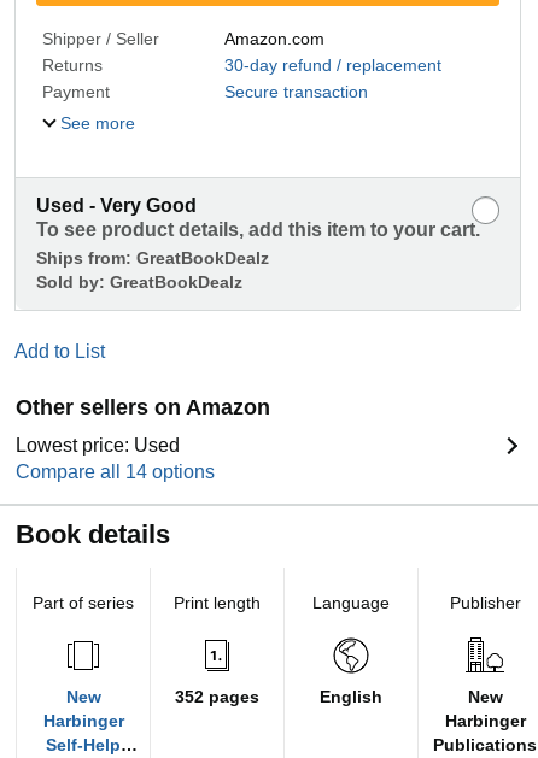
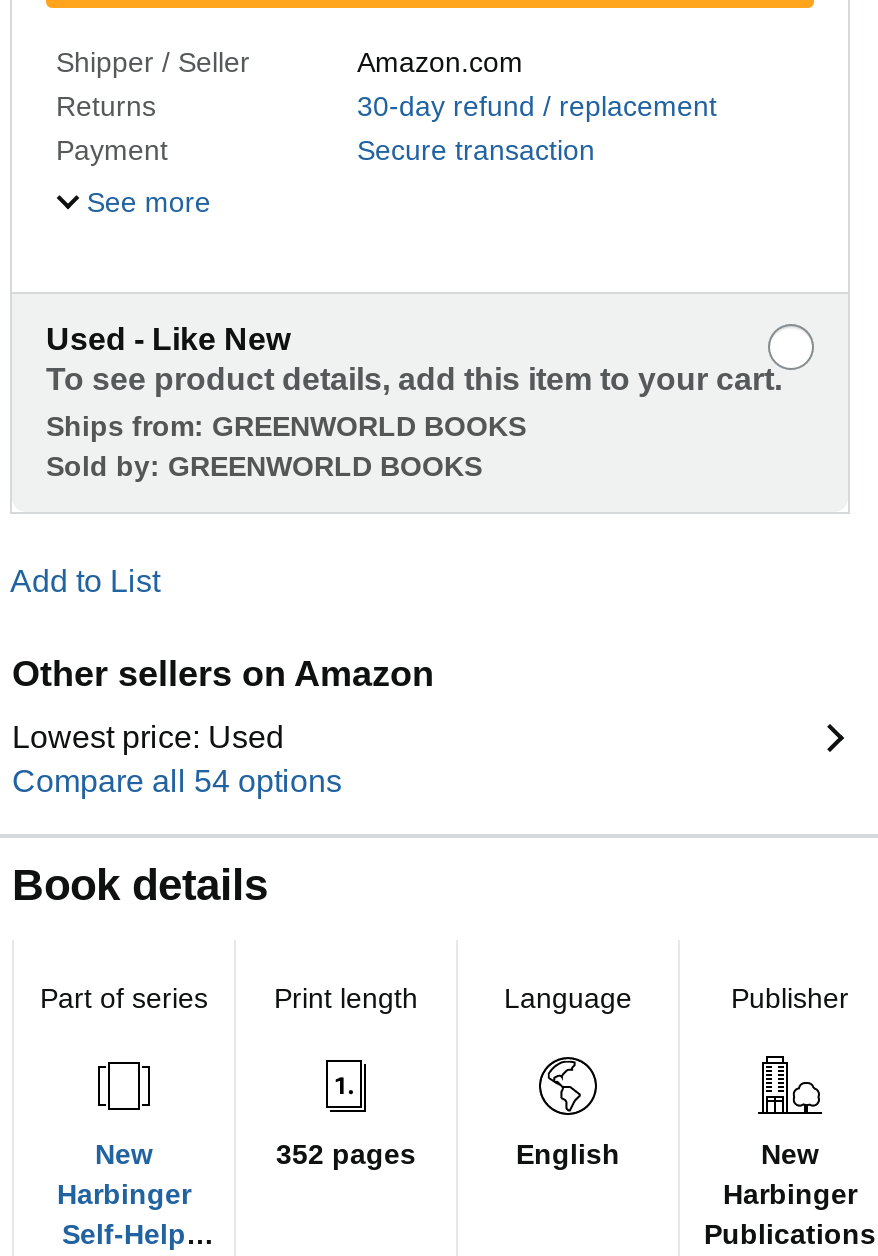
- Used - Very Good
+ Used - Like New

- Ships from: GreatBookDealz
- Sold by: GreatBookDealz
+ Ships from: GREENWORLD BOOKS
+ Sold by: GREENWORLD BOOKS

- Compare all 14 options
+ Compare all 54 options
